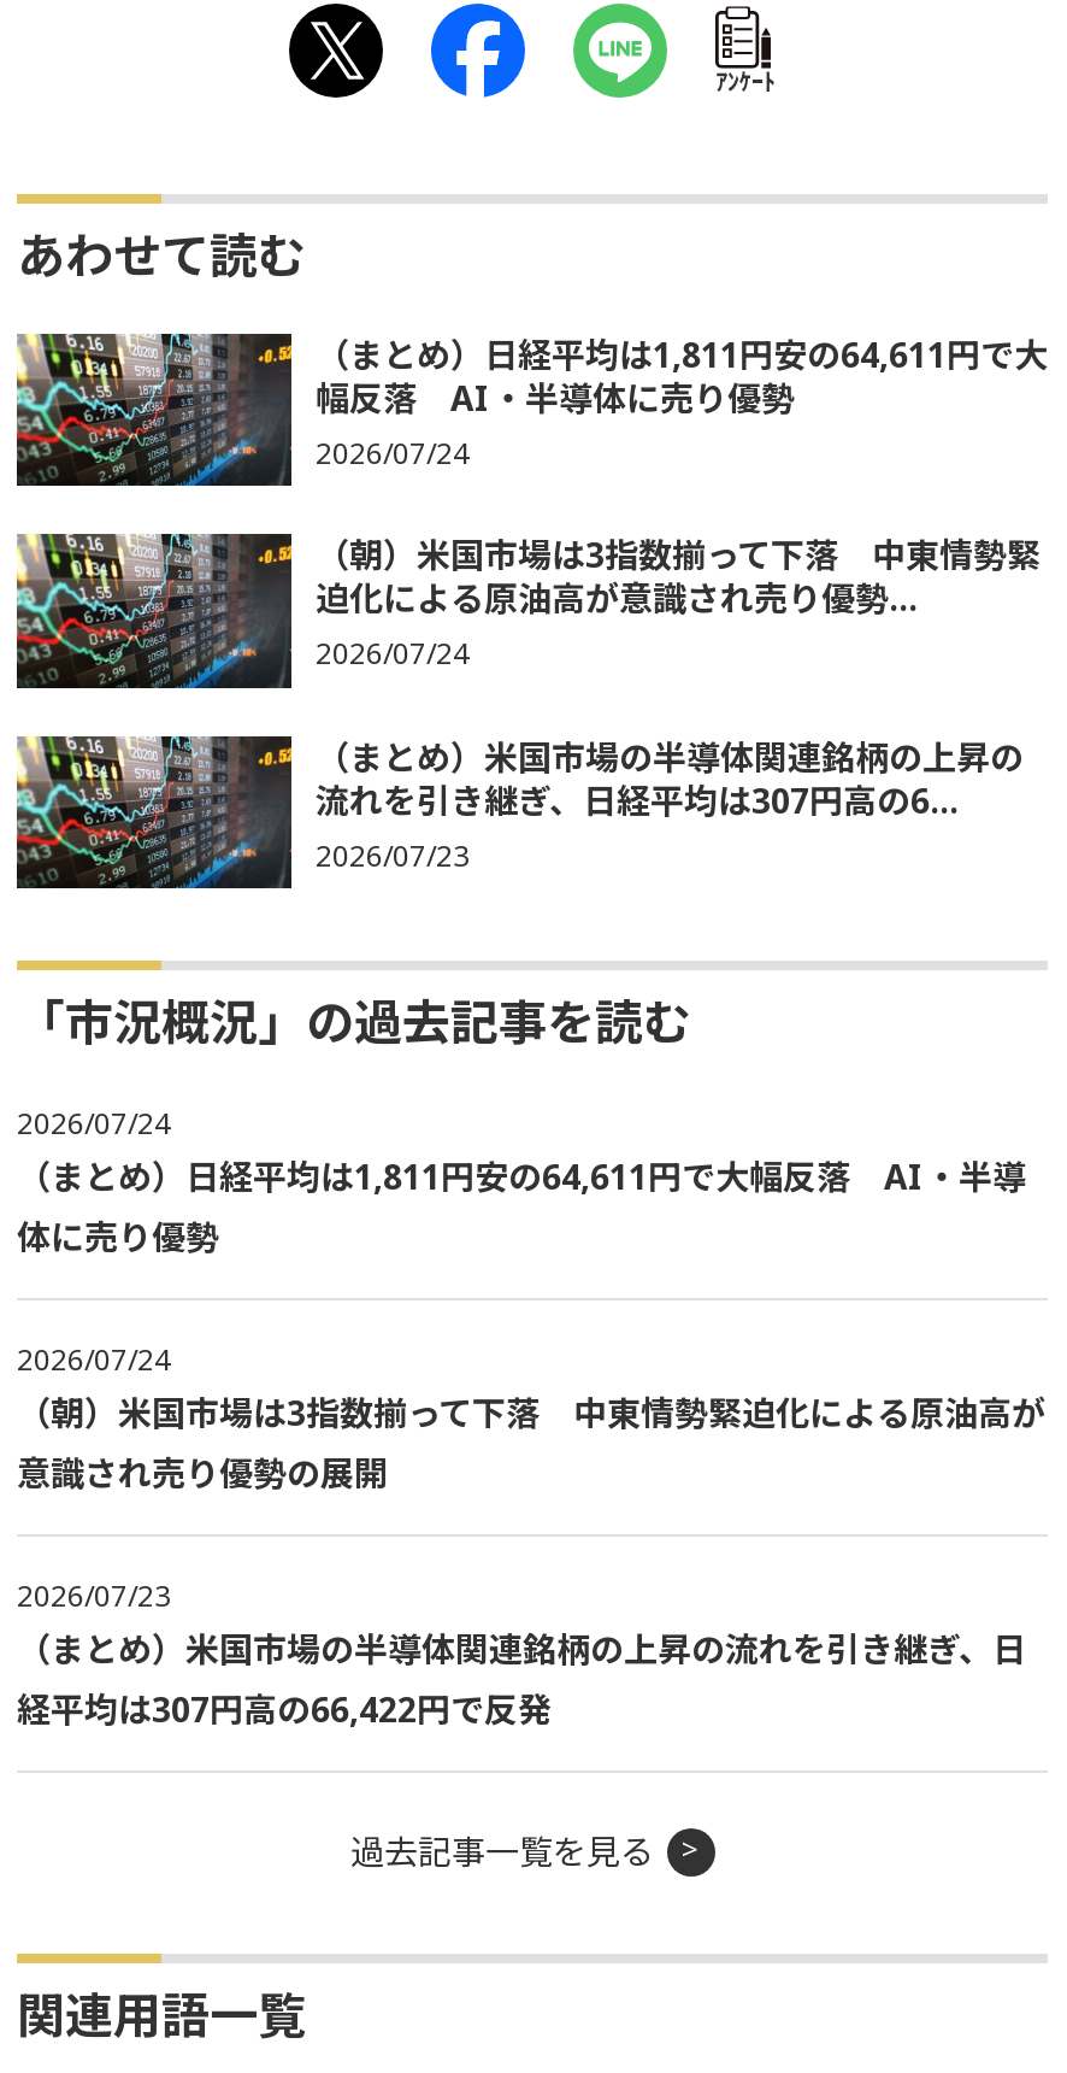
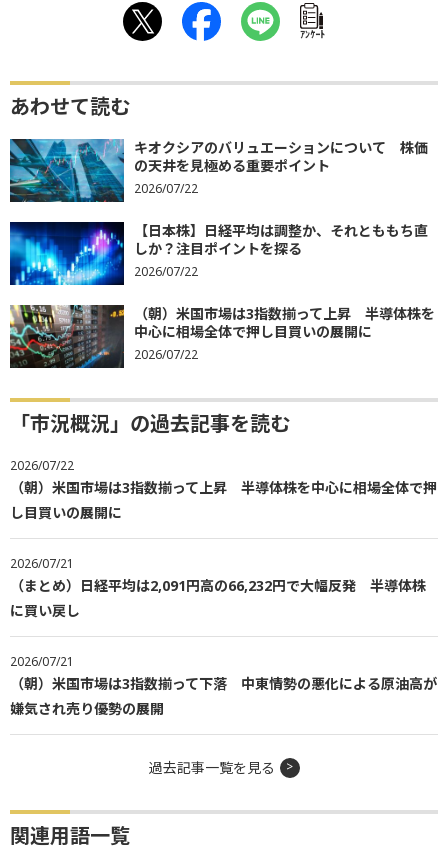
- [image]
- （まとめ）日経平均は1,811円安の64,611円で大
- 幅反落 AI・半導体に売り優勢
- 2026/07/24
+ [image]
+ キオクシアのバリュエーションについて 株価
+ の天井を見極める重要ポイント
+ 2026/07/22

- [image]
- （朝）米国市場は3指数揃って下落 中東情勢緊
- 迫化による原油高が意識され売り優勢...
- 2026/07/24
+ [image]
+ 【日本株】日経平均は調整か、それとももち直
+ しか？注目ポイントを探る
+ 2026/07/22

- （まとめ）米国市場の半導体関連銘柄の上昇の
- 流れを引き継ぎ、日経平均は307円高の6...
- 2026/07/23
+ （朝）米国市場は3指数揃って上昇 半導体株を
+ 中心に相場全体で押し目買いの展開に
+ 2026/07/22

- 2026/07/24
- （まとめ）日経平均は1,811円安の64,611円で大幅反落 AI・半導
- 体に売り優勢
+ 2026/07/22
+ （朝）米国市場は3指数揃って上昇 半導体株を中心に相場全体で押
+ し目買いの展開に

- 2026/07/24
- （朝）米国市場は3指数揃って下落 中東情勢緊迫化による原油高が
- 意識され売り優勢の展開
+ 2026/07/21
+ （まとめ）日経平均は2,091円高の66,232円で大幅反発 半導体株
+ に買い戻し

- 2026/07/23
- （まとめ）米国市場の半導体関連銘柄の上昇の流れを引き継ぎ、日
- 経平均は307円高の66,422円で反発
+ 2026/07/21
+ （朝）米国市場は3指数揃って下落 中東情勢の悪化による原油高が
+ 嫌気され売り優勢の展開
